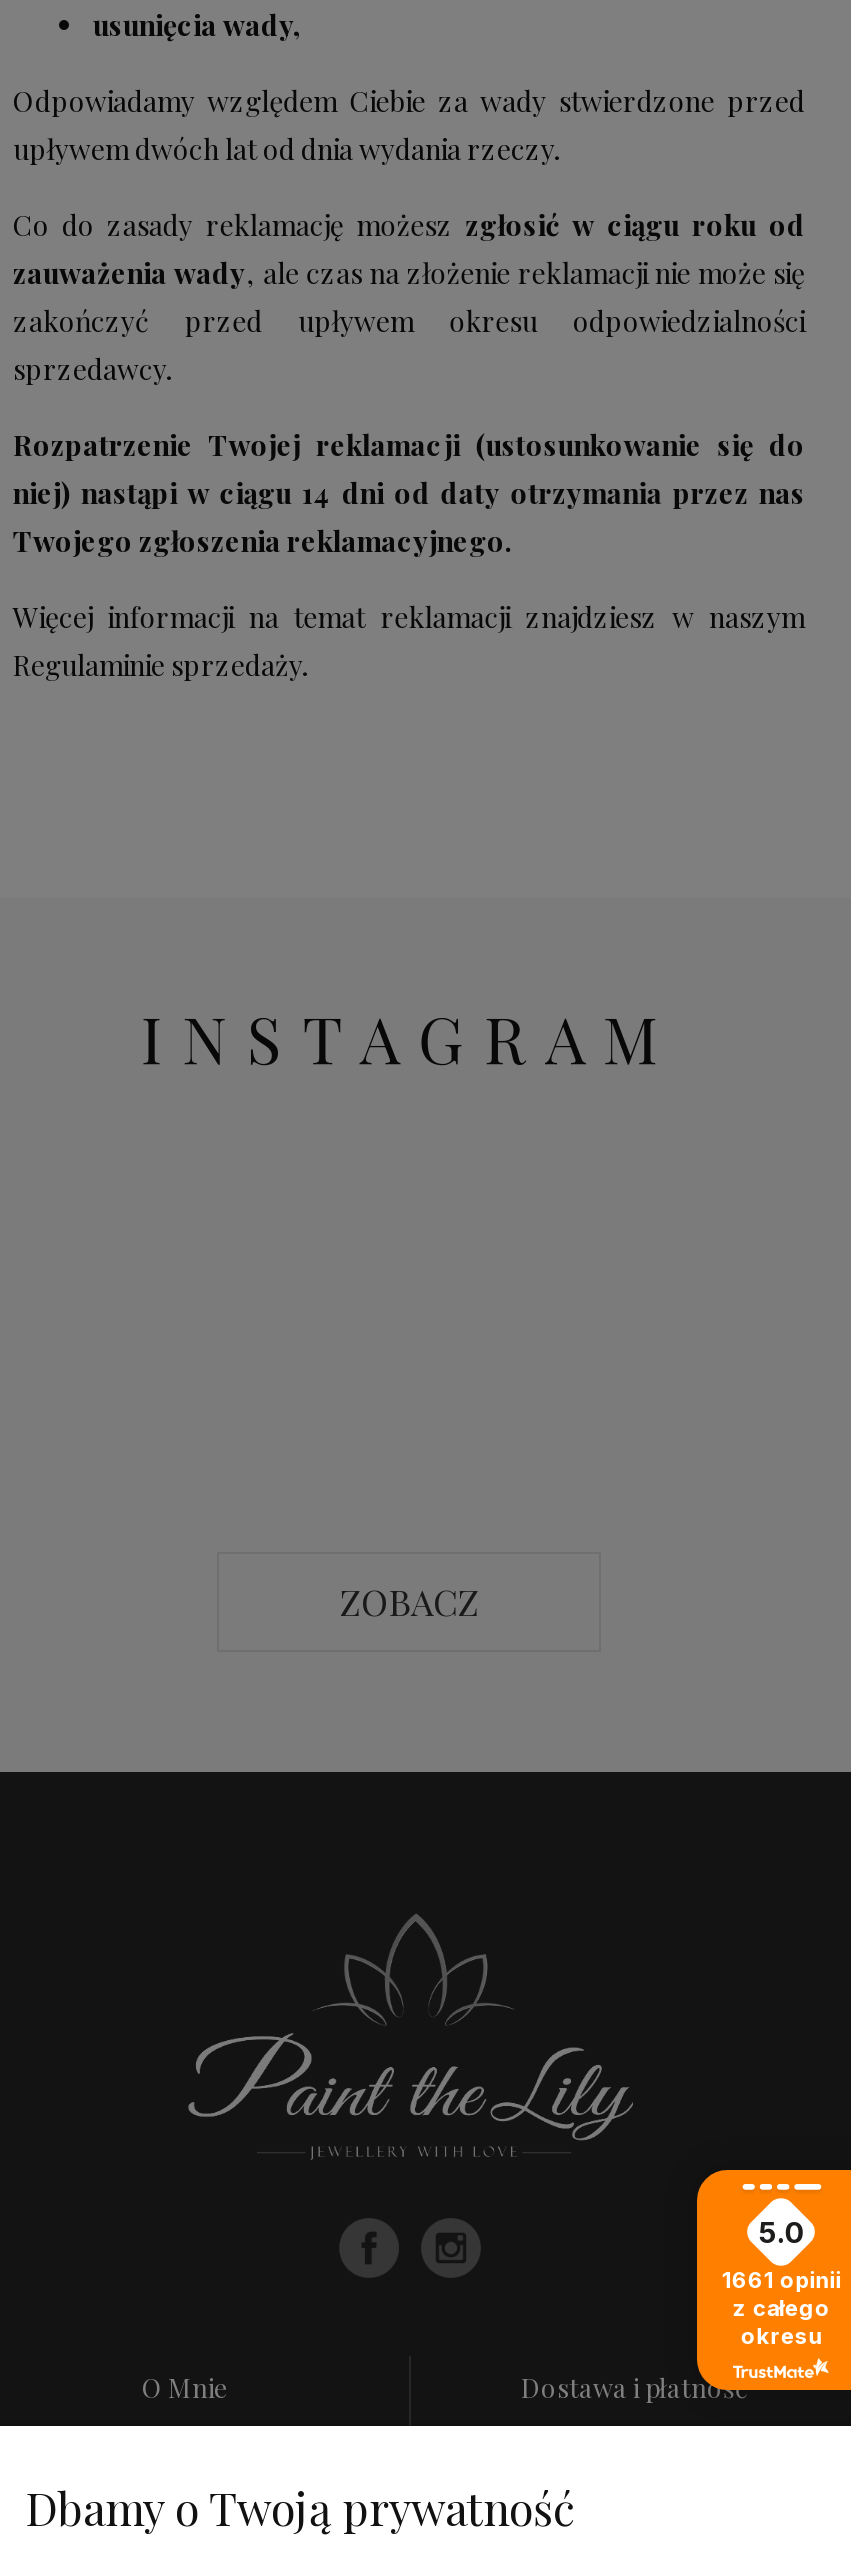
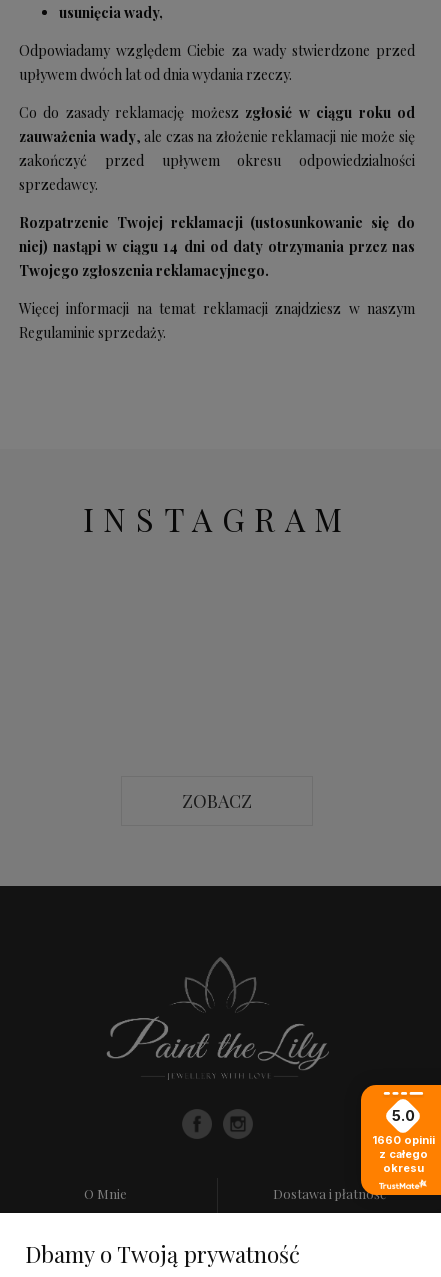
- 1661 opinii
+ 1660 opinii
